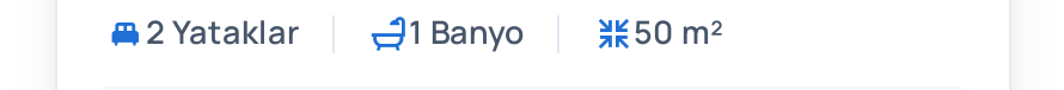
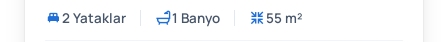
- 50 m²
+ 55 m²
